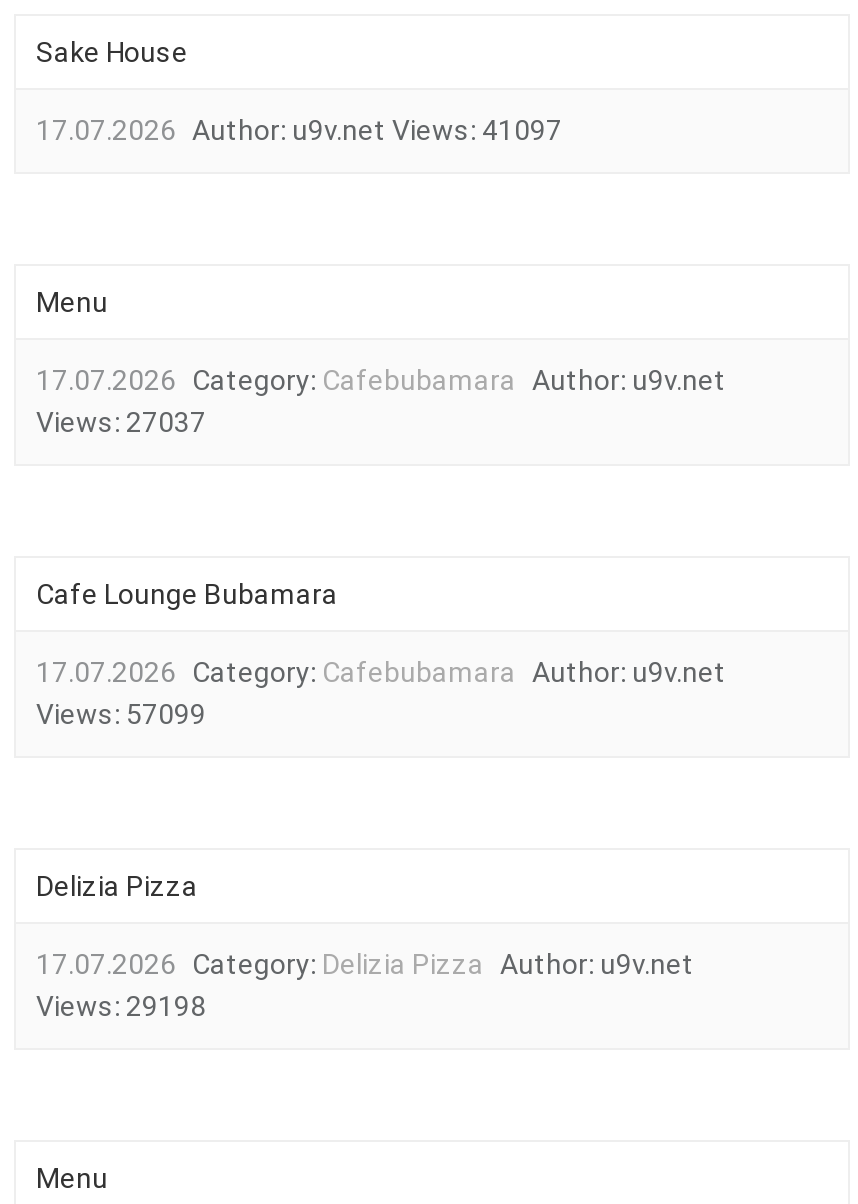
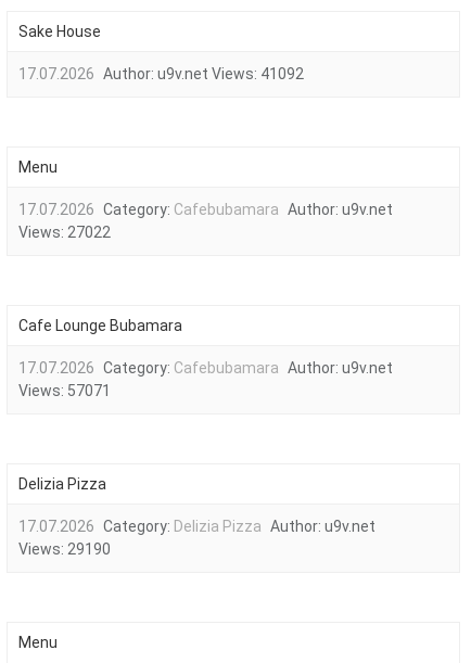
- 17.07.2026 Author: u9v.net Views: 41097
+ 17.07.2026 Author: u9v.net Views: 41092

- Views: 27037
+ Views: 27022

- Views: 57099
+ Views: 57071

- Views: 29198
+ Views: 29190
